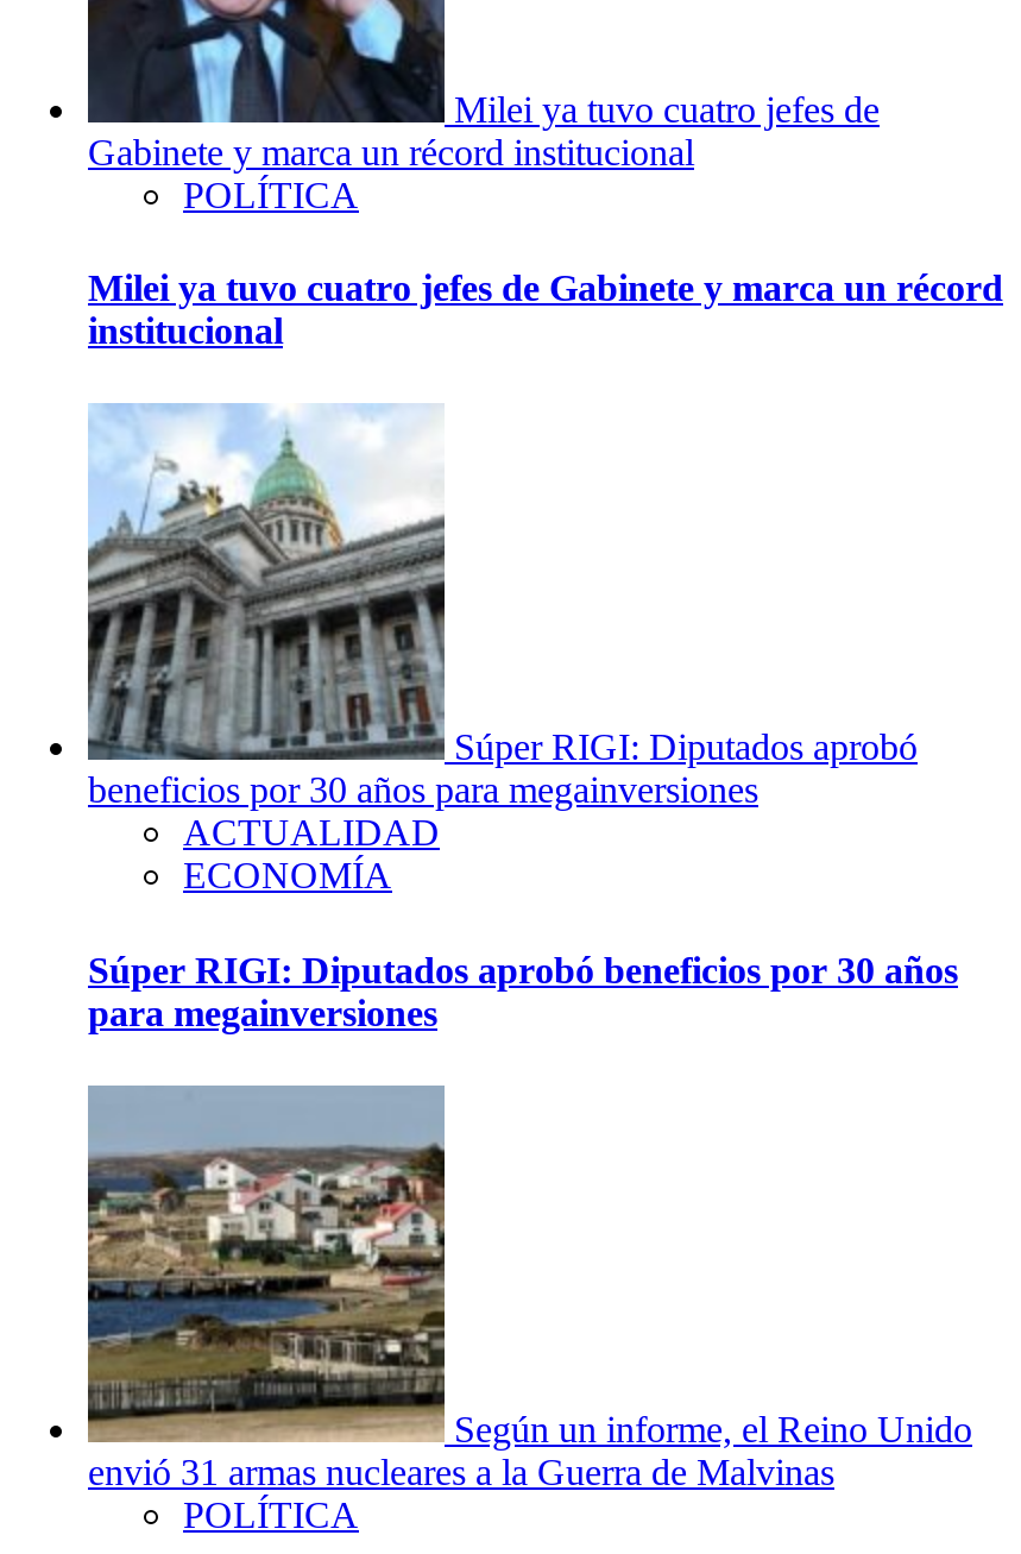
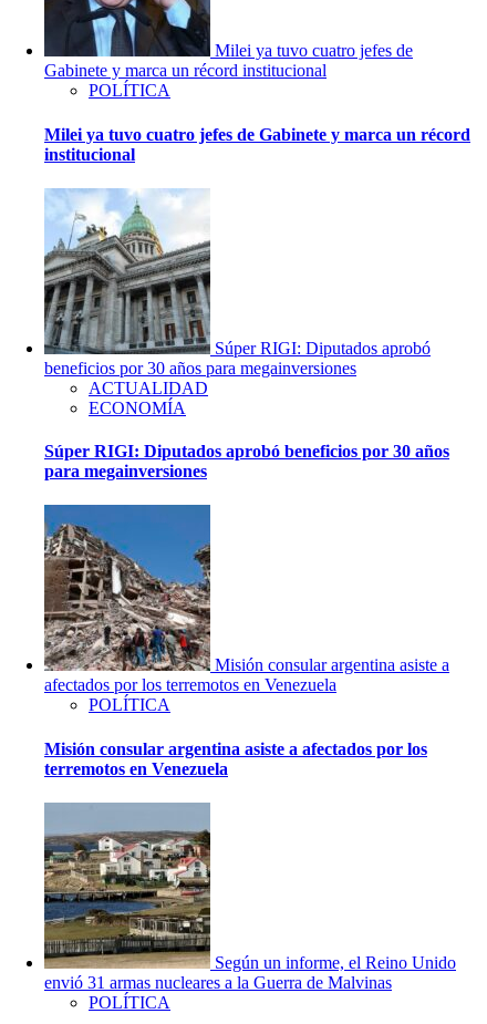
+ [image]
+ Misión consular argentina asiste a
+ afectados por los terremotos en Venezuela
+ POLÍTICA
+ Misión consular argentina asiste a afectados por los
+ terremotos en Venezuela
